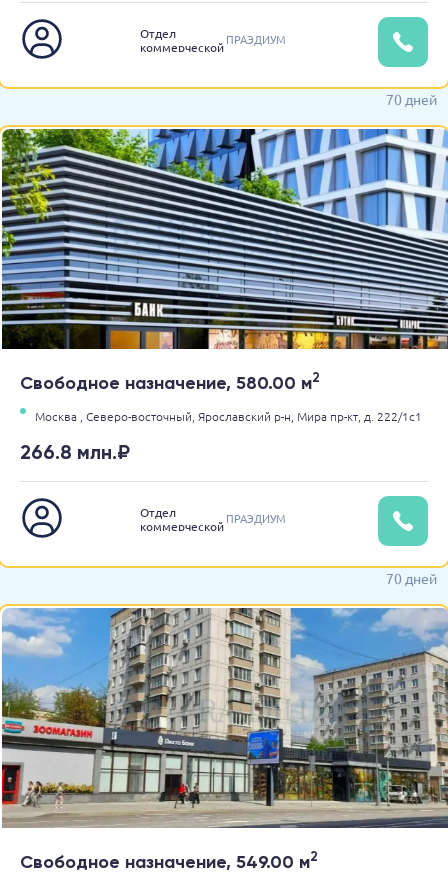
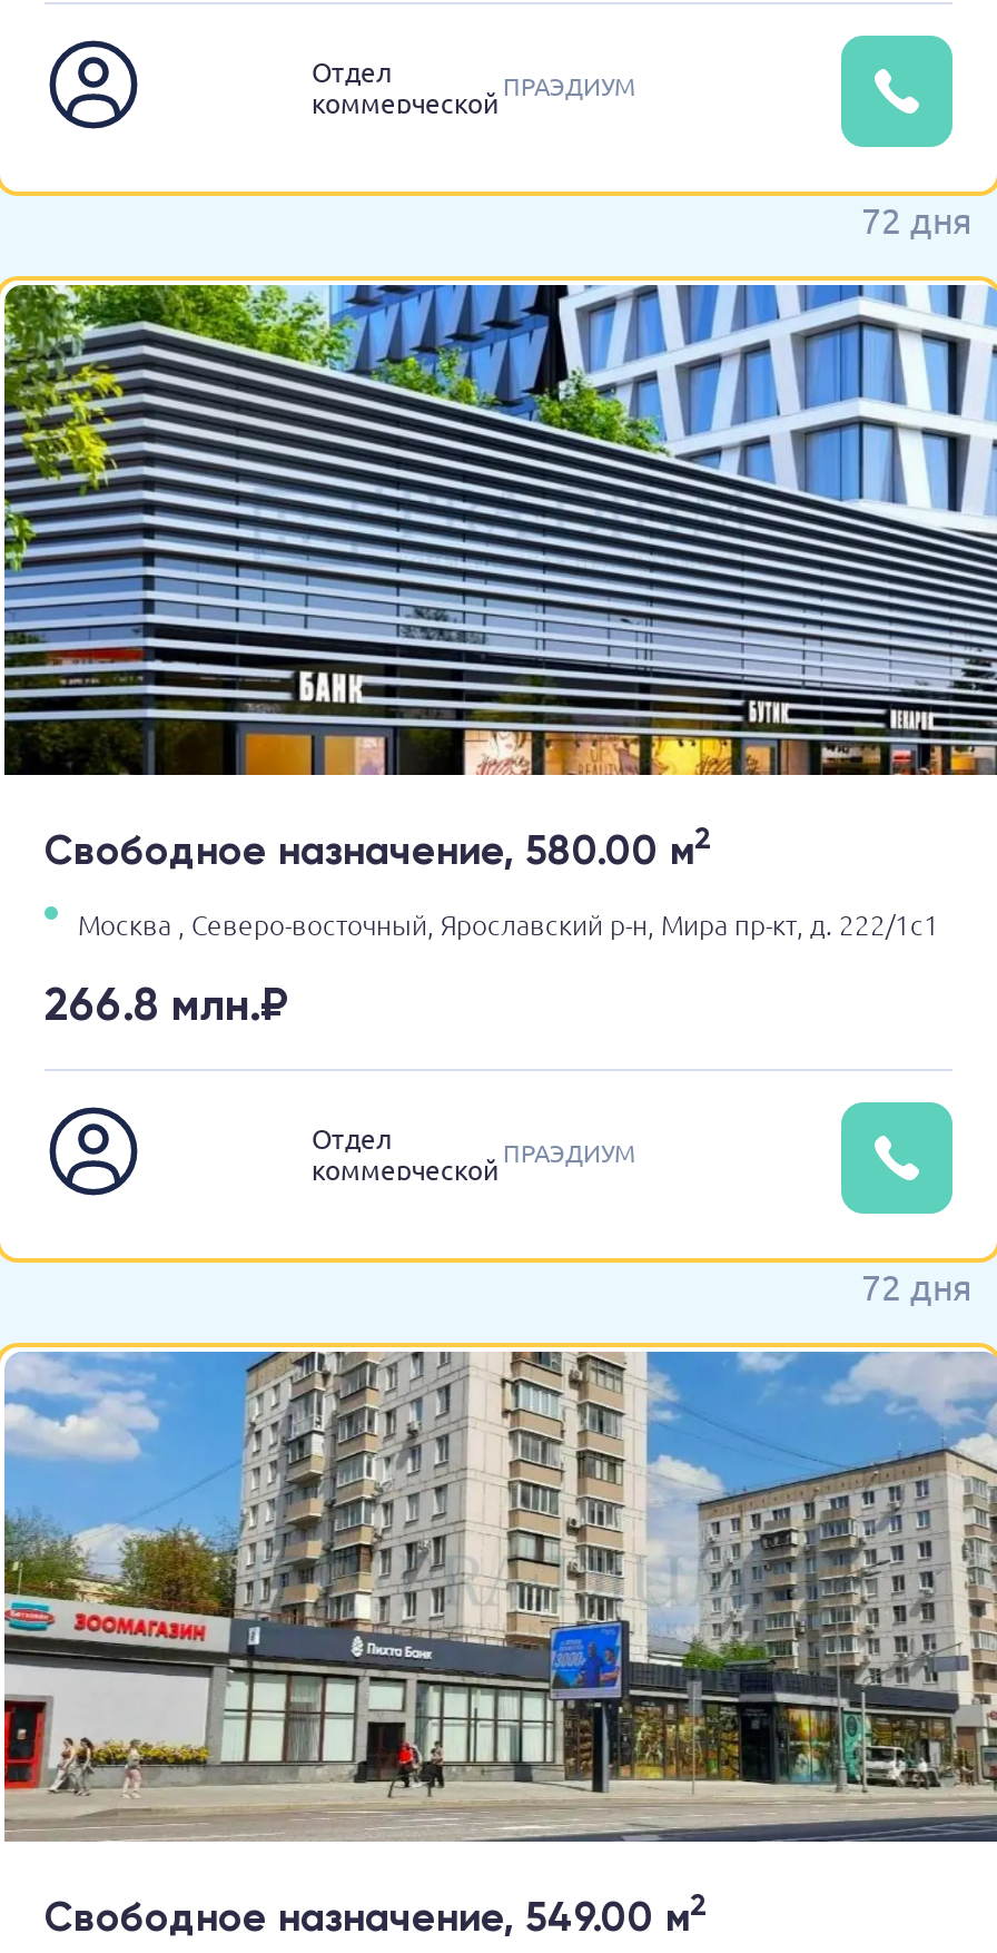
- 70 дней
+ 72 дня

- 70 дней
+ 72 дня
